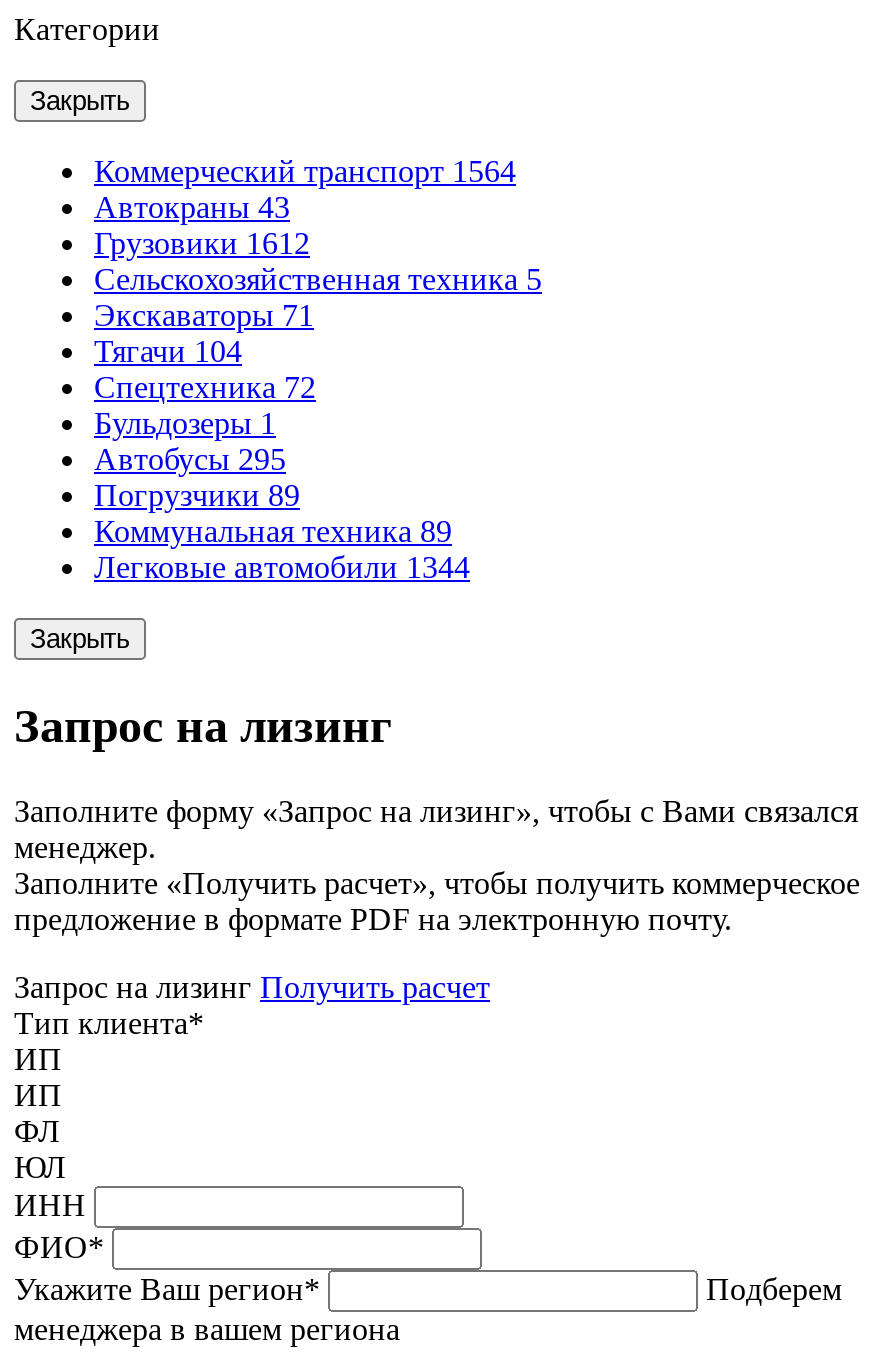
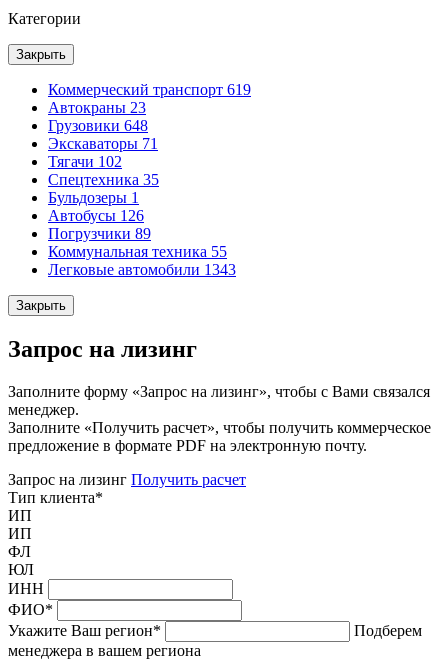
- Коммерческий транспорт 1564
- Автокраны 43
- Грузовики 1612
- Сельскохозяйственная техника 5
+ Коммерческий транспорт 619
+ Автокраны 23
+ Грузовики 648

- Тягачи 104
+ Тягачи 102

- Спецтехника 72
+ Спецтехника 35

- Автобусы 295
+ Автобусы 126

- Коммунальная техника 89
+ Коммунальная техника 55

- Легковые автомобили 1344
+ Легковые автомобили 1343
